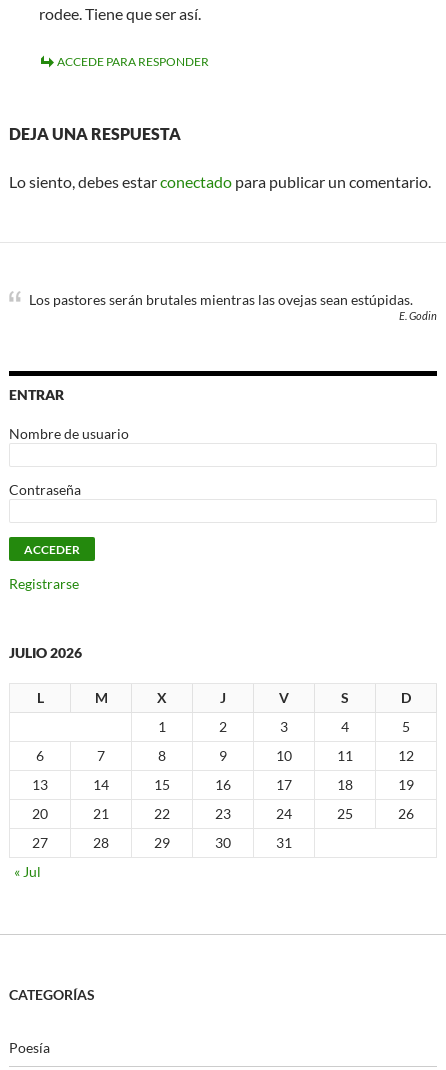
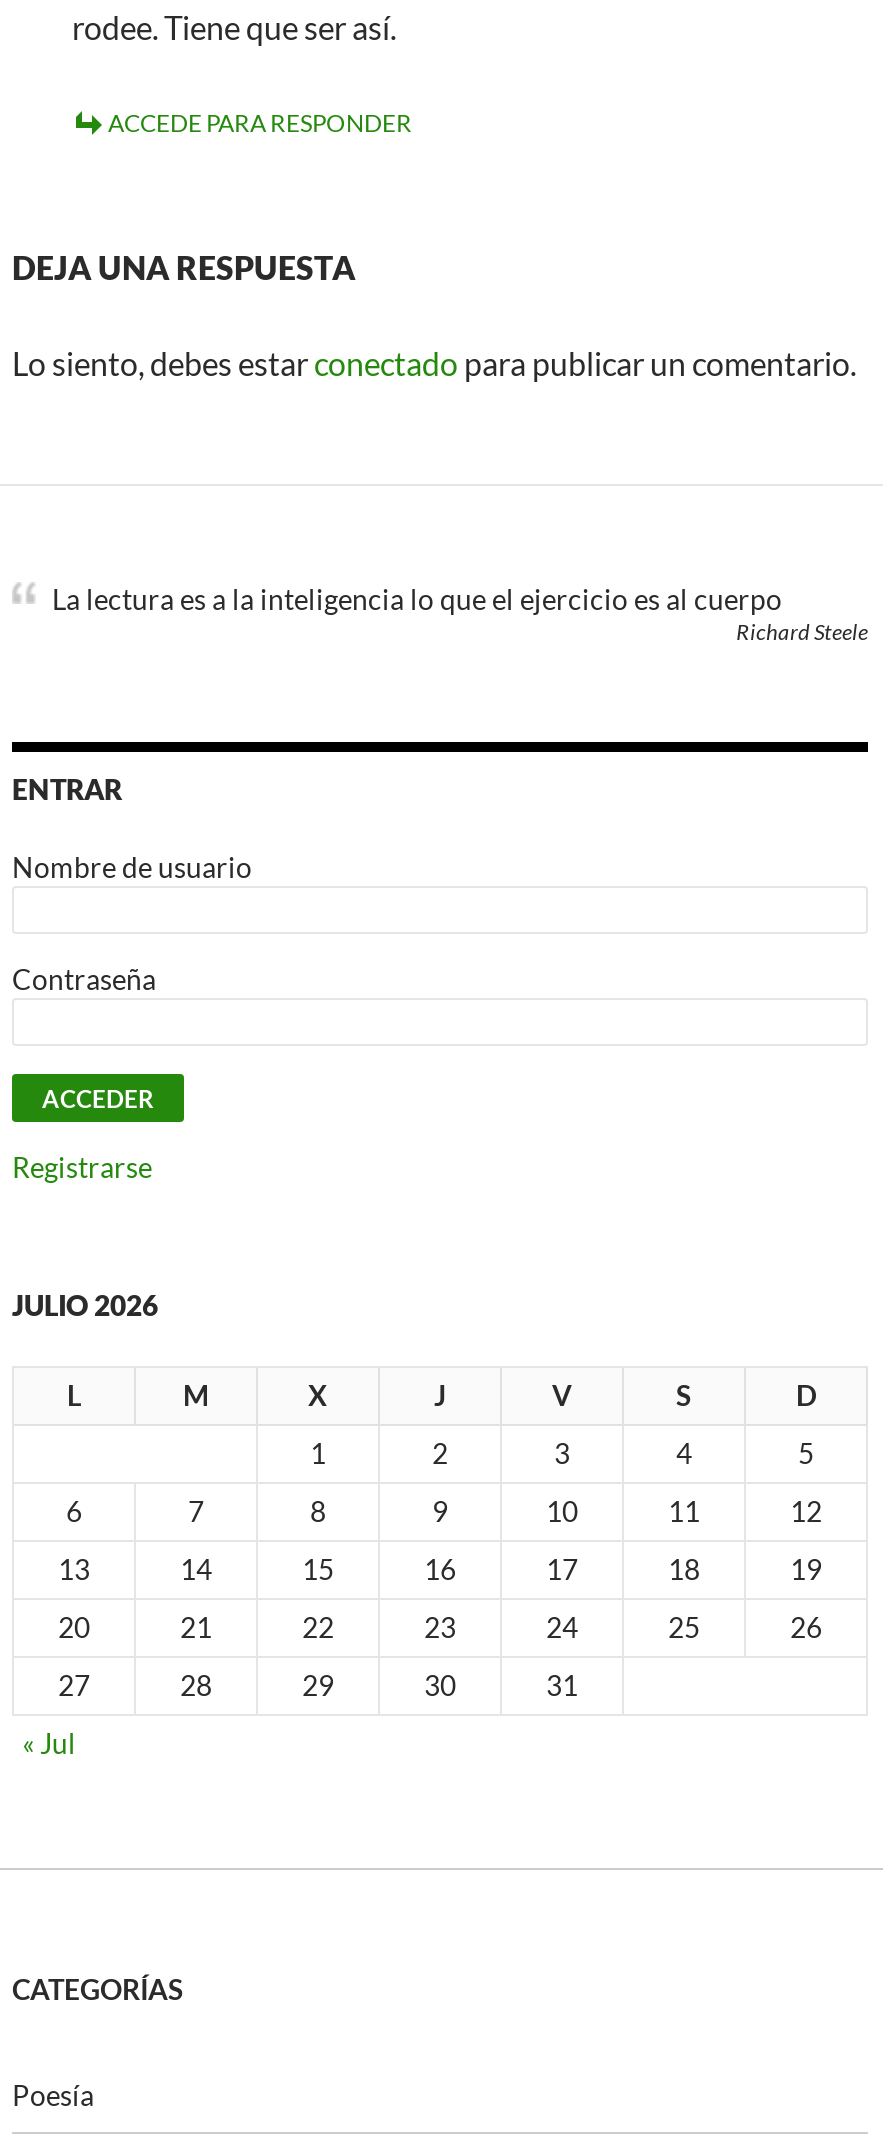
- Los pastores serán brutales mientras las ovejas sean estúpidas.
- E. Godin
+ La lectura es a la inteligencia lo que el ejercicio es al cuerpo
+ Richard Steele
